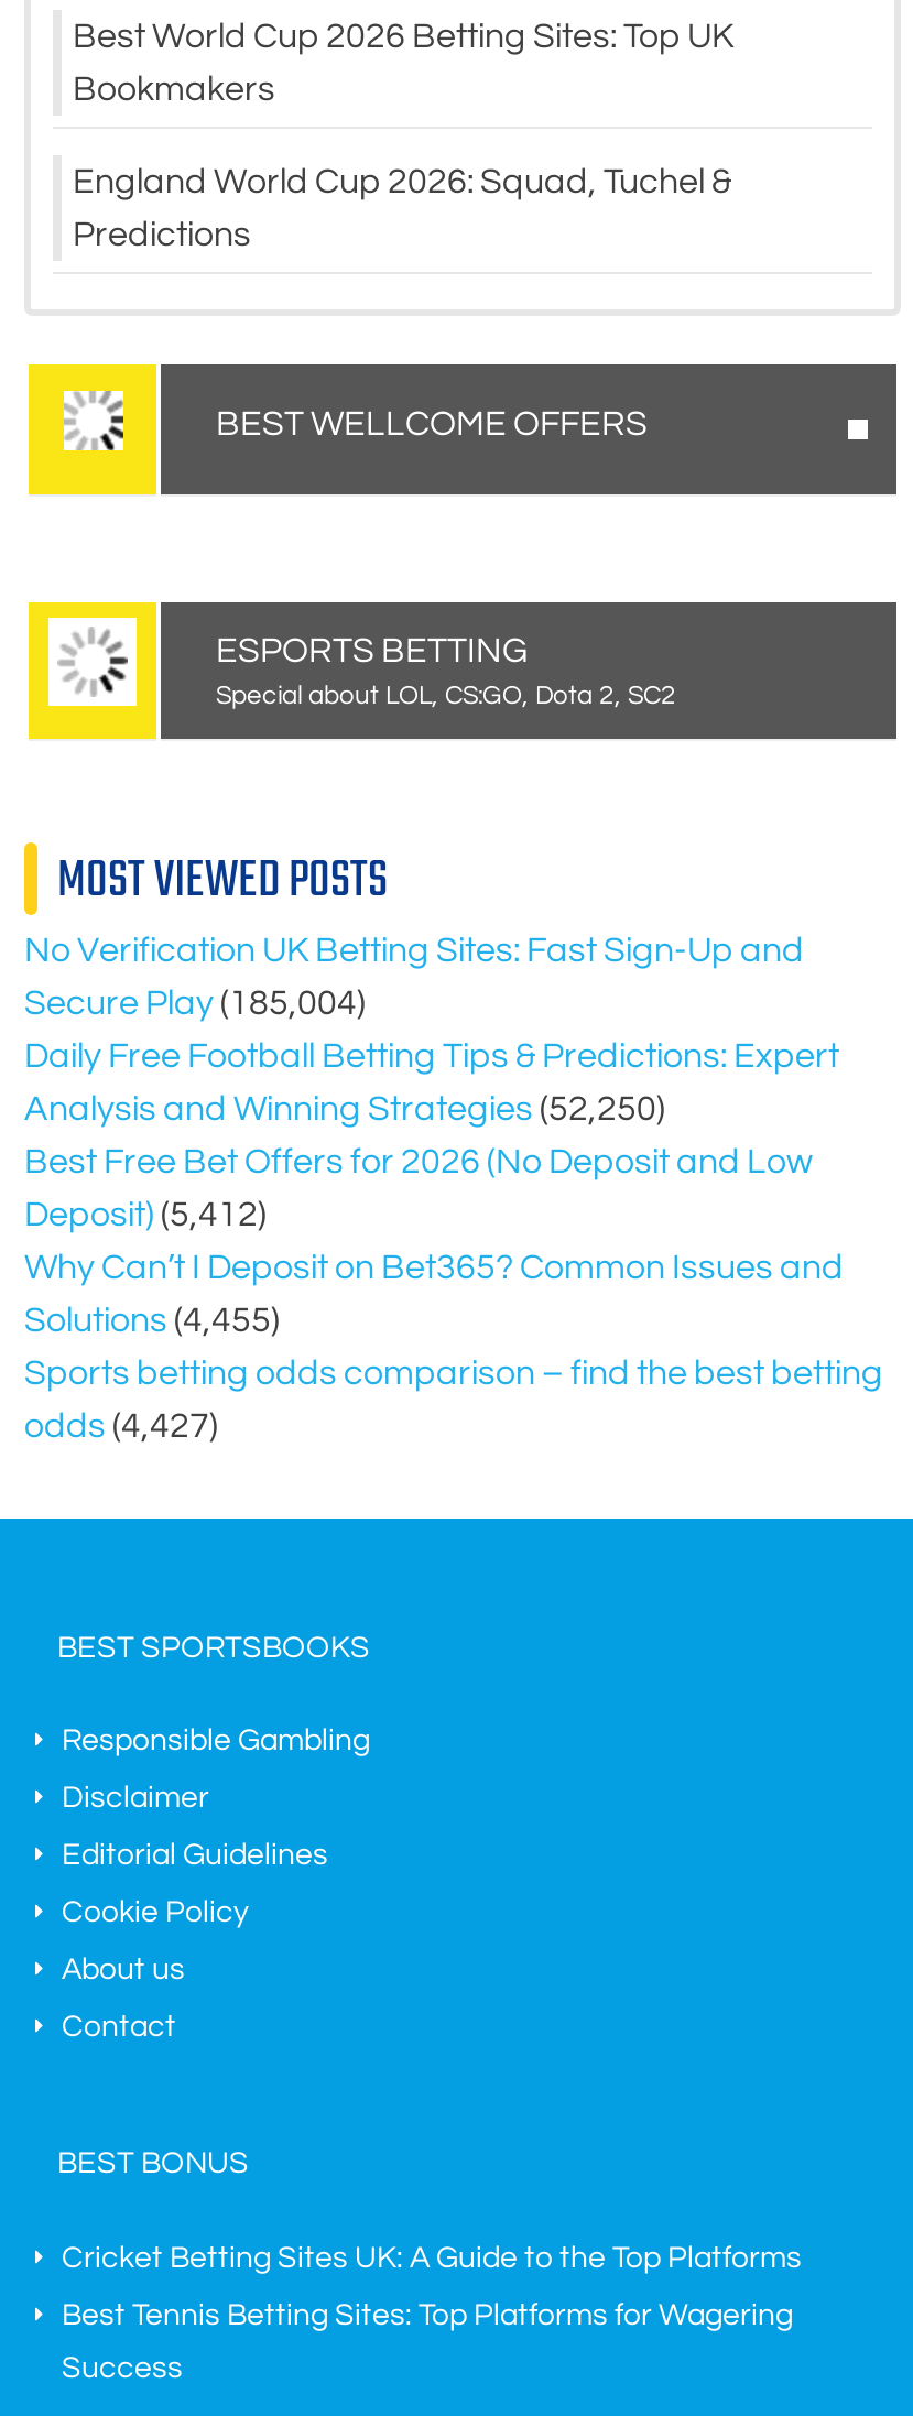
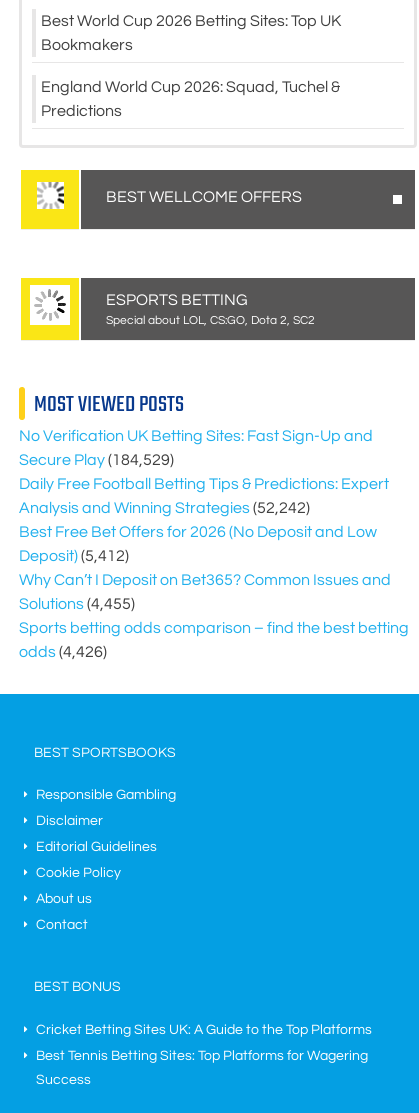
- Secure Play (185,004)
+ Secure Play (184,529)

- Analysis and Winning Strategies (52,250)
+ Analysis and Winning Strategies (52,242)

- odds (4,427)
+ odds (4,426)
